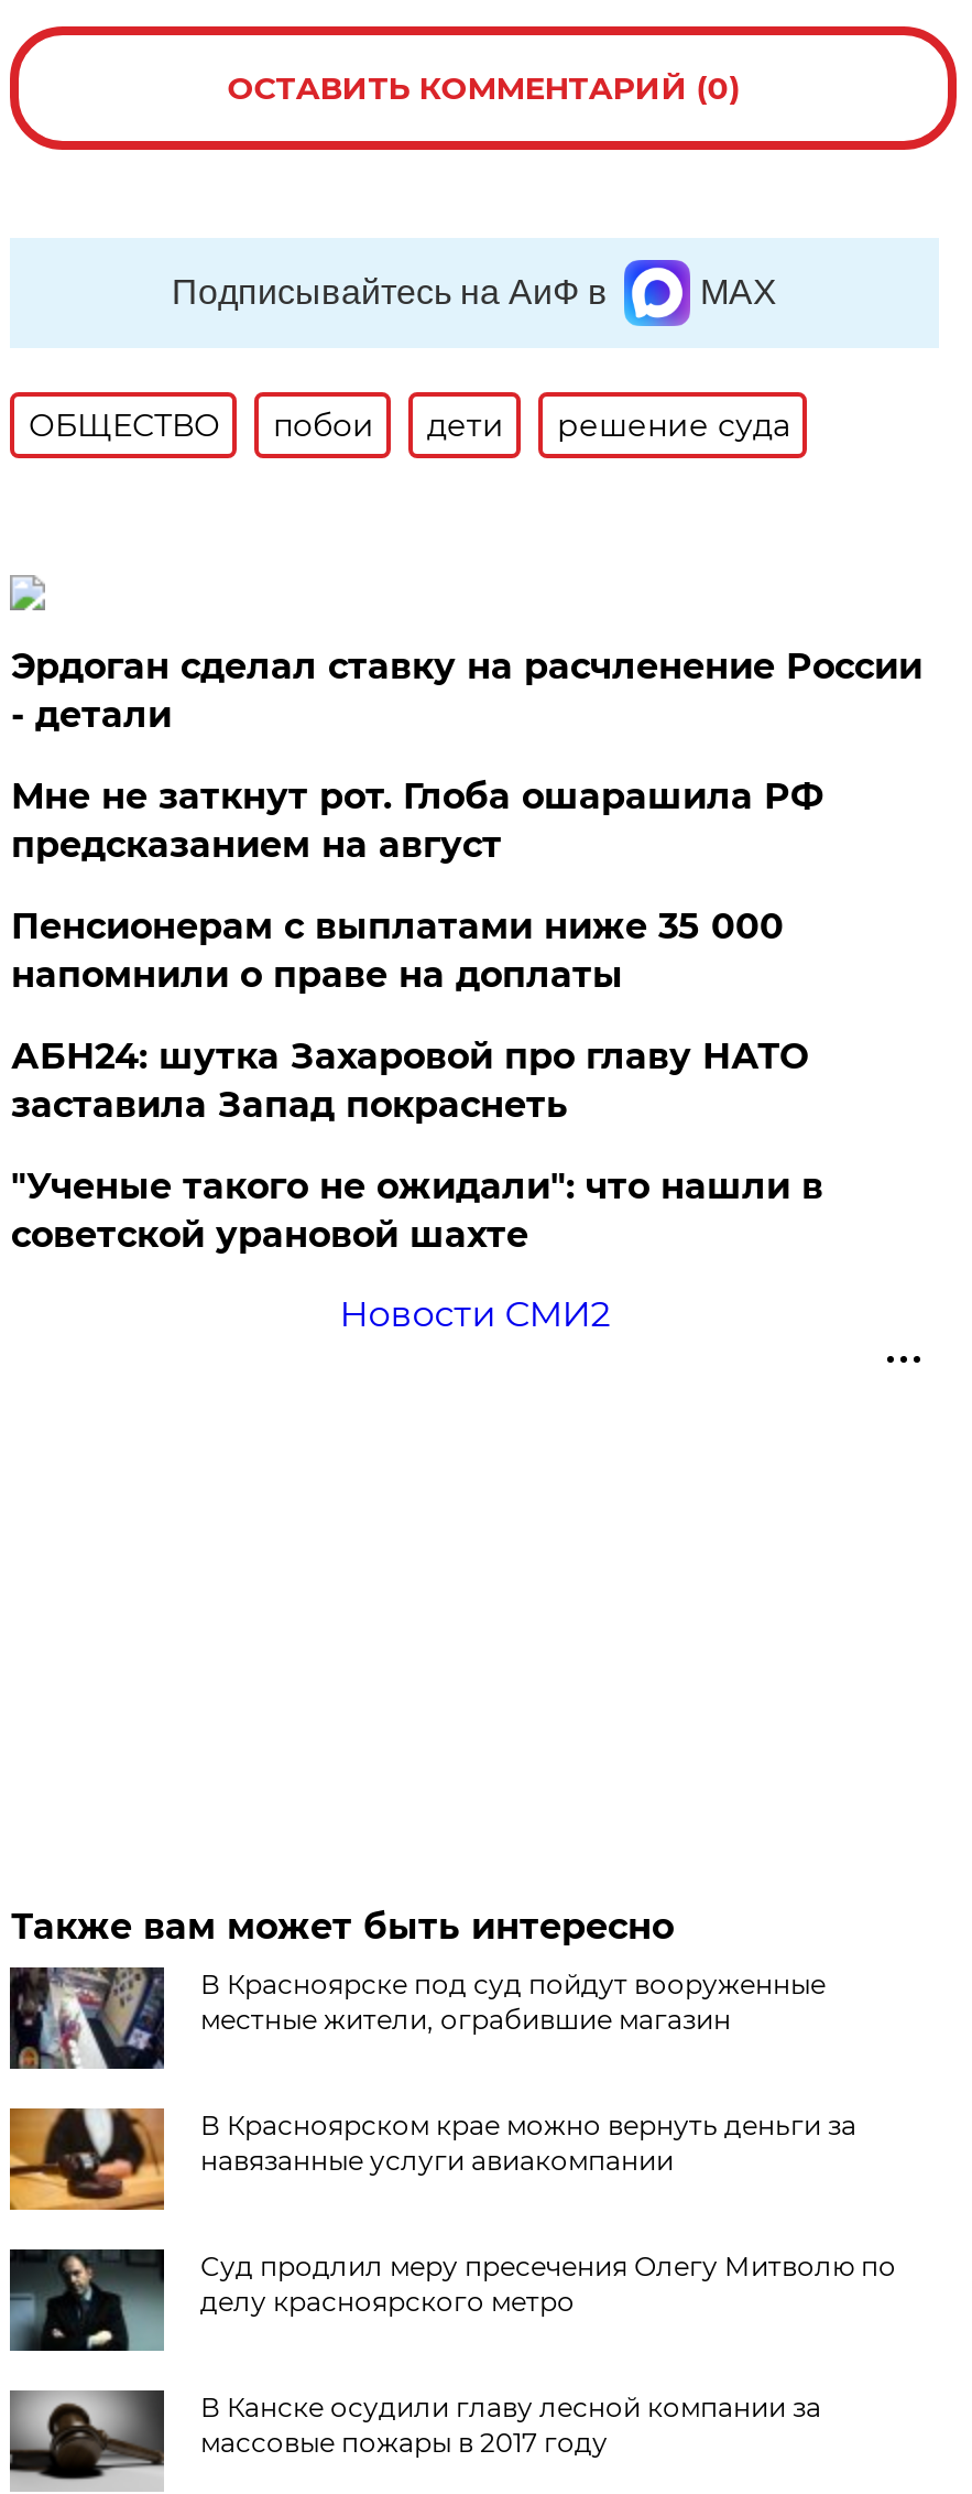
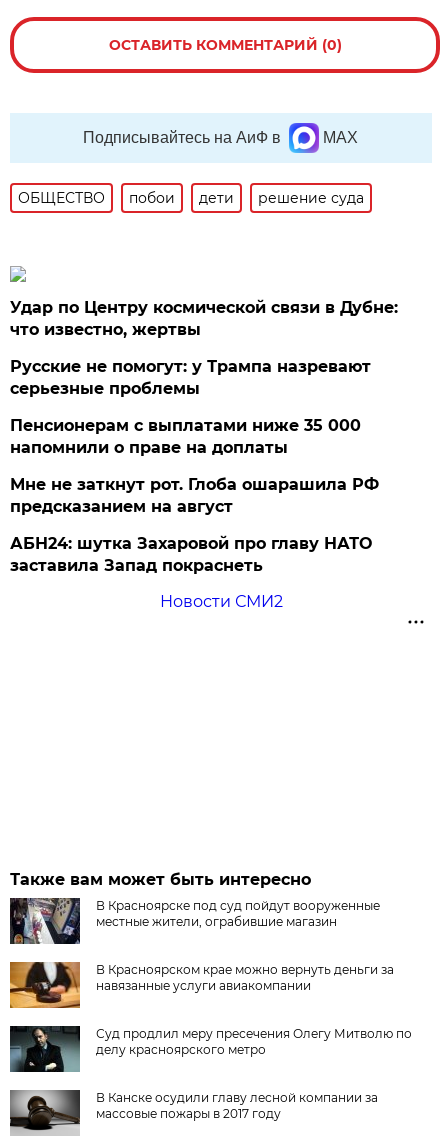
+ Русские не помогут: у Трампа назревают
+ серьезные проблемы

- Эрдоган сделал ставку на расчленение России
- - детали
+ Удар по Центру космической связи в Дубне:
+ что известно, жертвы

moved down: Мне не заткнут рот. Глоба ошарашила РФ | предсказанием на август

moved down: АБН24: шутка Захаровой про главу НАТО | заставила Запад покраснеть

- "Ученые такого не ожидали": что нашли в
- советской урановой шахте
